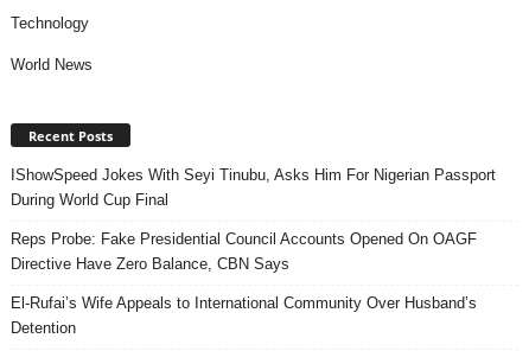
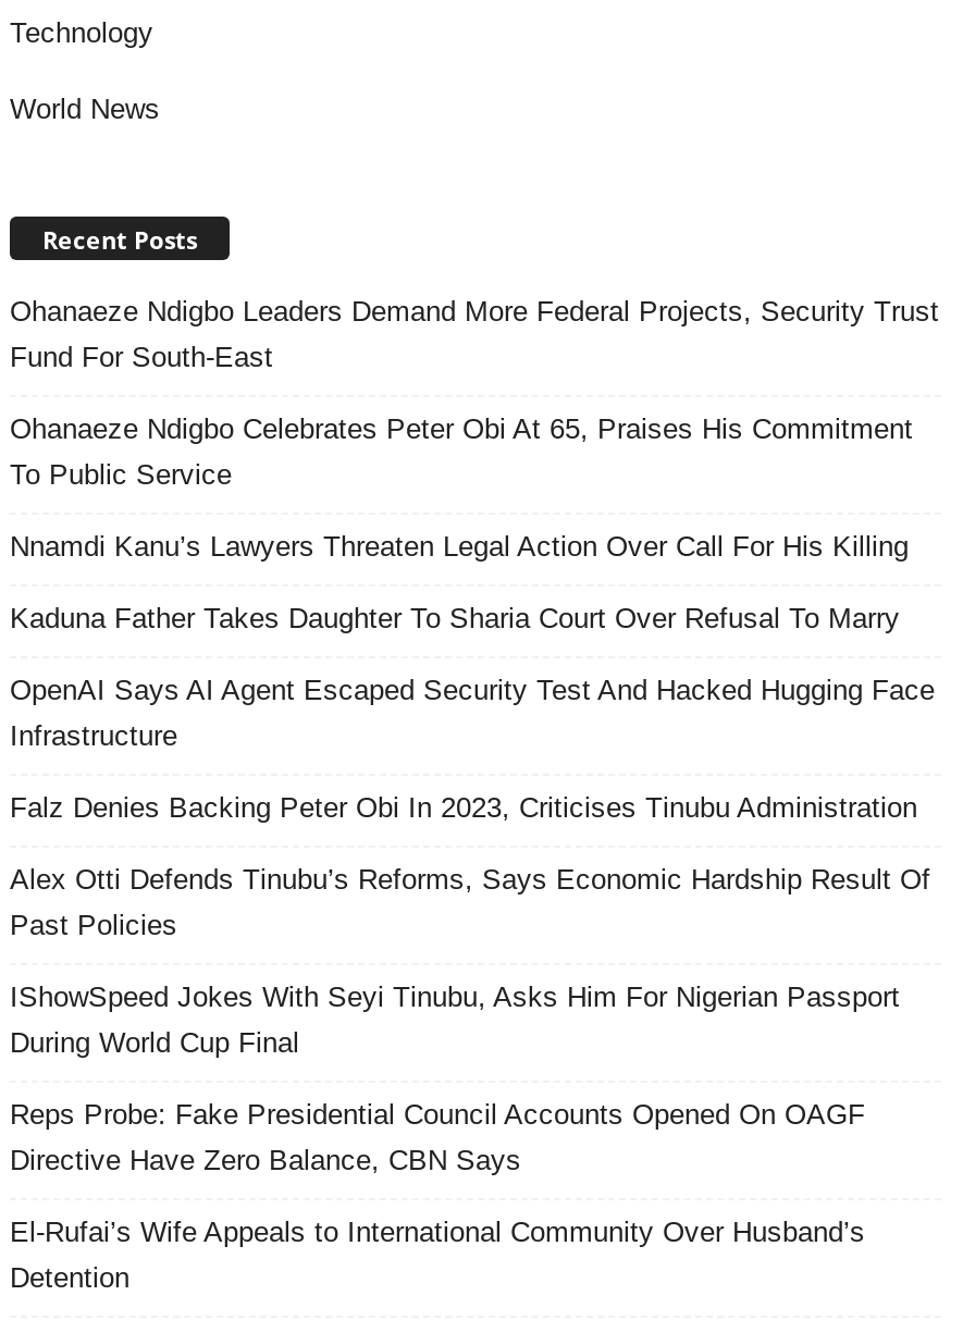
+ Ohanaeze Ndigbo Leaders Demand More Federal Projects, Security Trust
+ Fund For South-East
+ Ohanaeze Ndigbo Celebrates Peter Obi At 65, Praises His Commitment
+ To Public Service
+ Nnamdi Kanu’s Lawyers Threaten Legal Action Over Call For His Killing
+ Kaduna Father Takes Daughter To Sharia Court Over Refusal To Marry
+ OpenAI Says AI Agent Escaped Security Test And Hacked Hugging Face
+ Infrastructure
+ Falz Denies Backing Peter Obi In 2023, Criticises Tinubu Administration
+ Alex Otti Defends Tinubu’s Reforms, Says Economic Hardship Result Of
+ Past Policies
